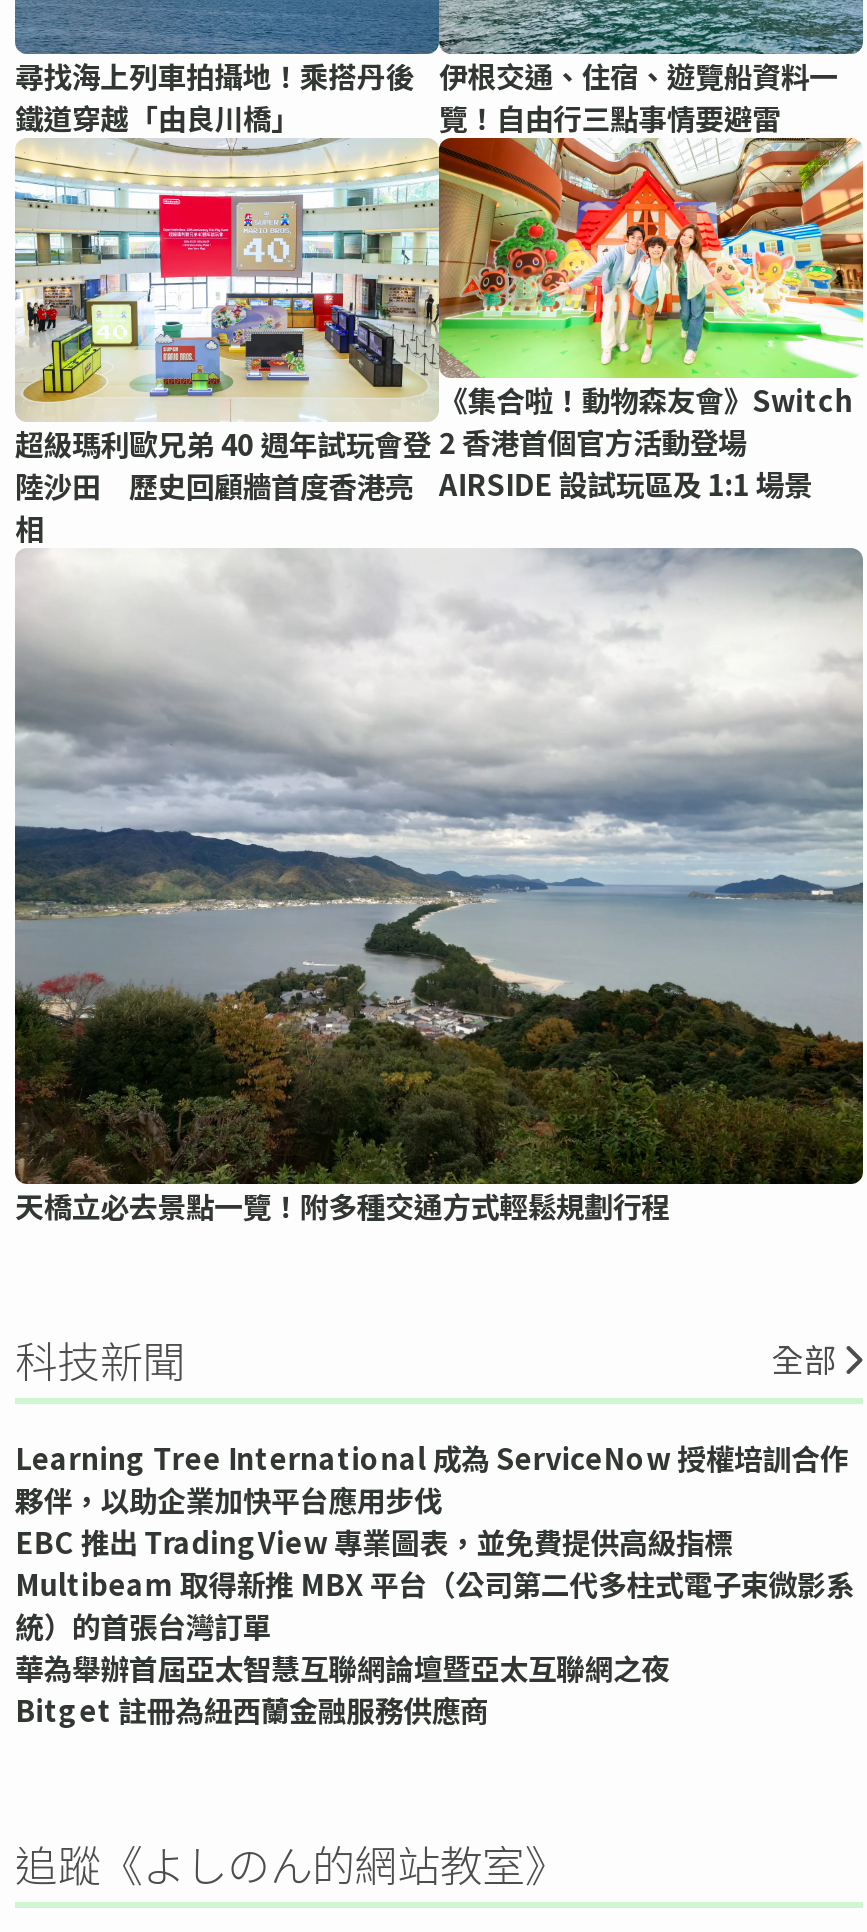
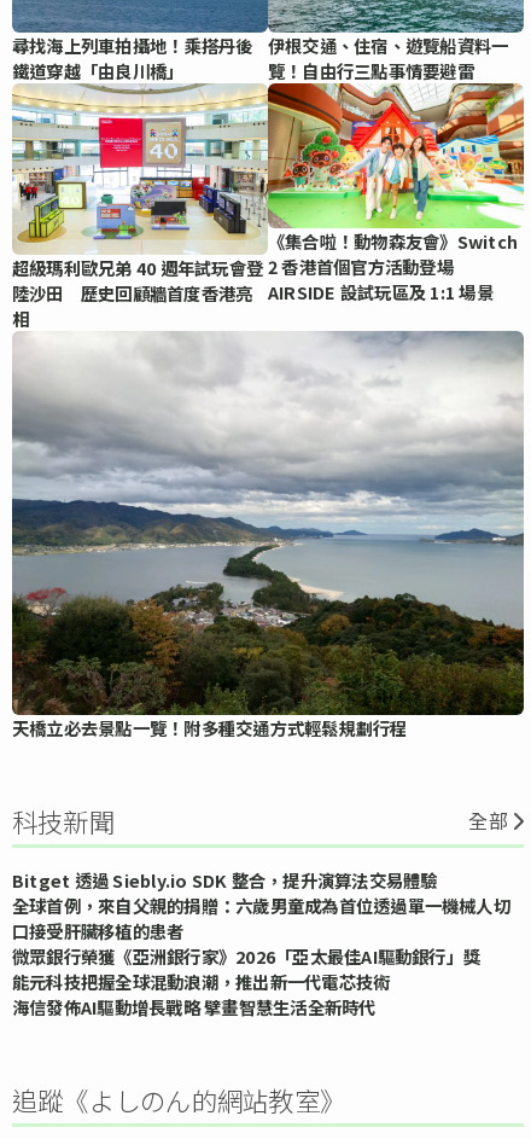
- Learning Tree International 成為 ServiceNow 授權培訓合作
- 夥伴，以助企業加快平台應用步伐
- EBC 推出 TradingView 專業圖表，並免費提供高級指標
- Multibeam 取得新推 MBX 平台（公司第二代多柱式電子束微影系
- 統）的首張台灣訂單
- 華為舉辦首屆亞太智慧互聯網論壇暨亞太互聯網之夜
- Bitget 註冊為紐西蘭金融服務供應商
+ Bitget 透過 Siebly.io SDK 整合，提升演算法交易體驗
+ 全球首例，來自父親的捐贈：六歲男童成為首位透過單一機械人切
+ 口接受肝臟移植的患者
+ 微眾銀行榮獲《亞洲銀行家》2026「亞太最佳AI驅動銀行」獎
+ 能元科技把握全球混動浪潮，推出新一代電芯技術
+ 海信發佈AI驅動增長戰略 擘畫智慧生活全新時代
